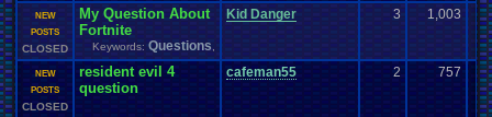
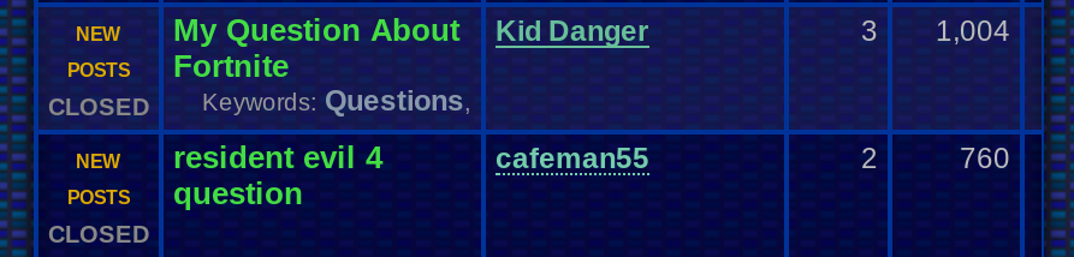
- 3 1,003
+ 3 1,004

- 757
+ 760
